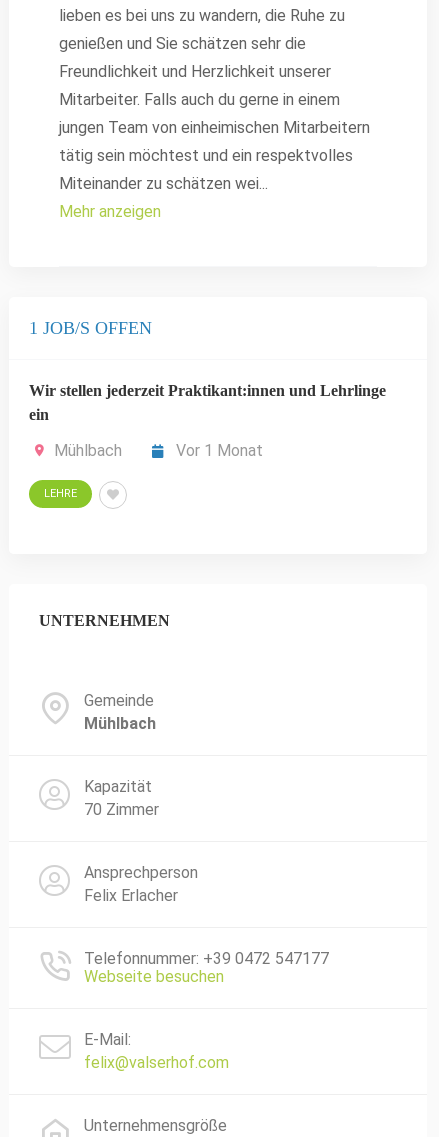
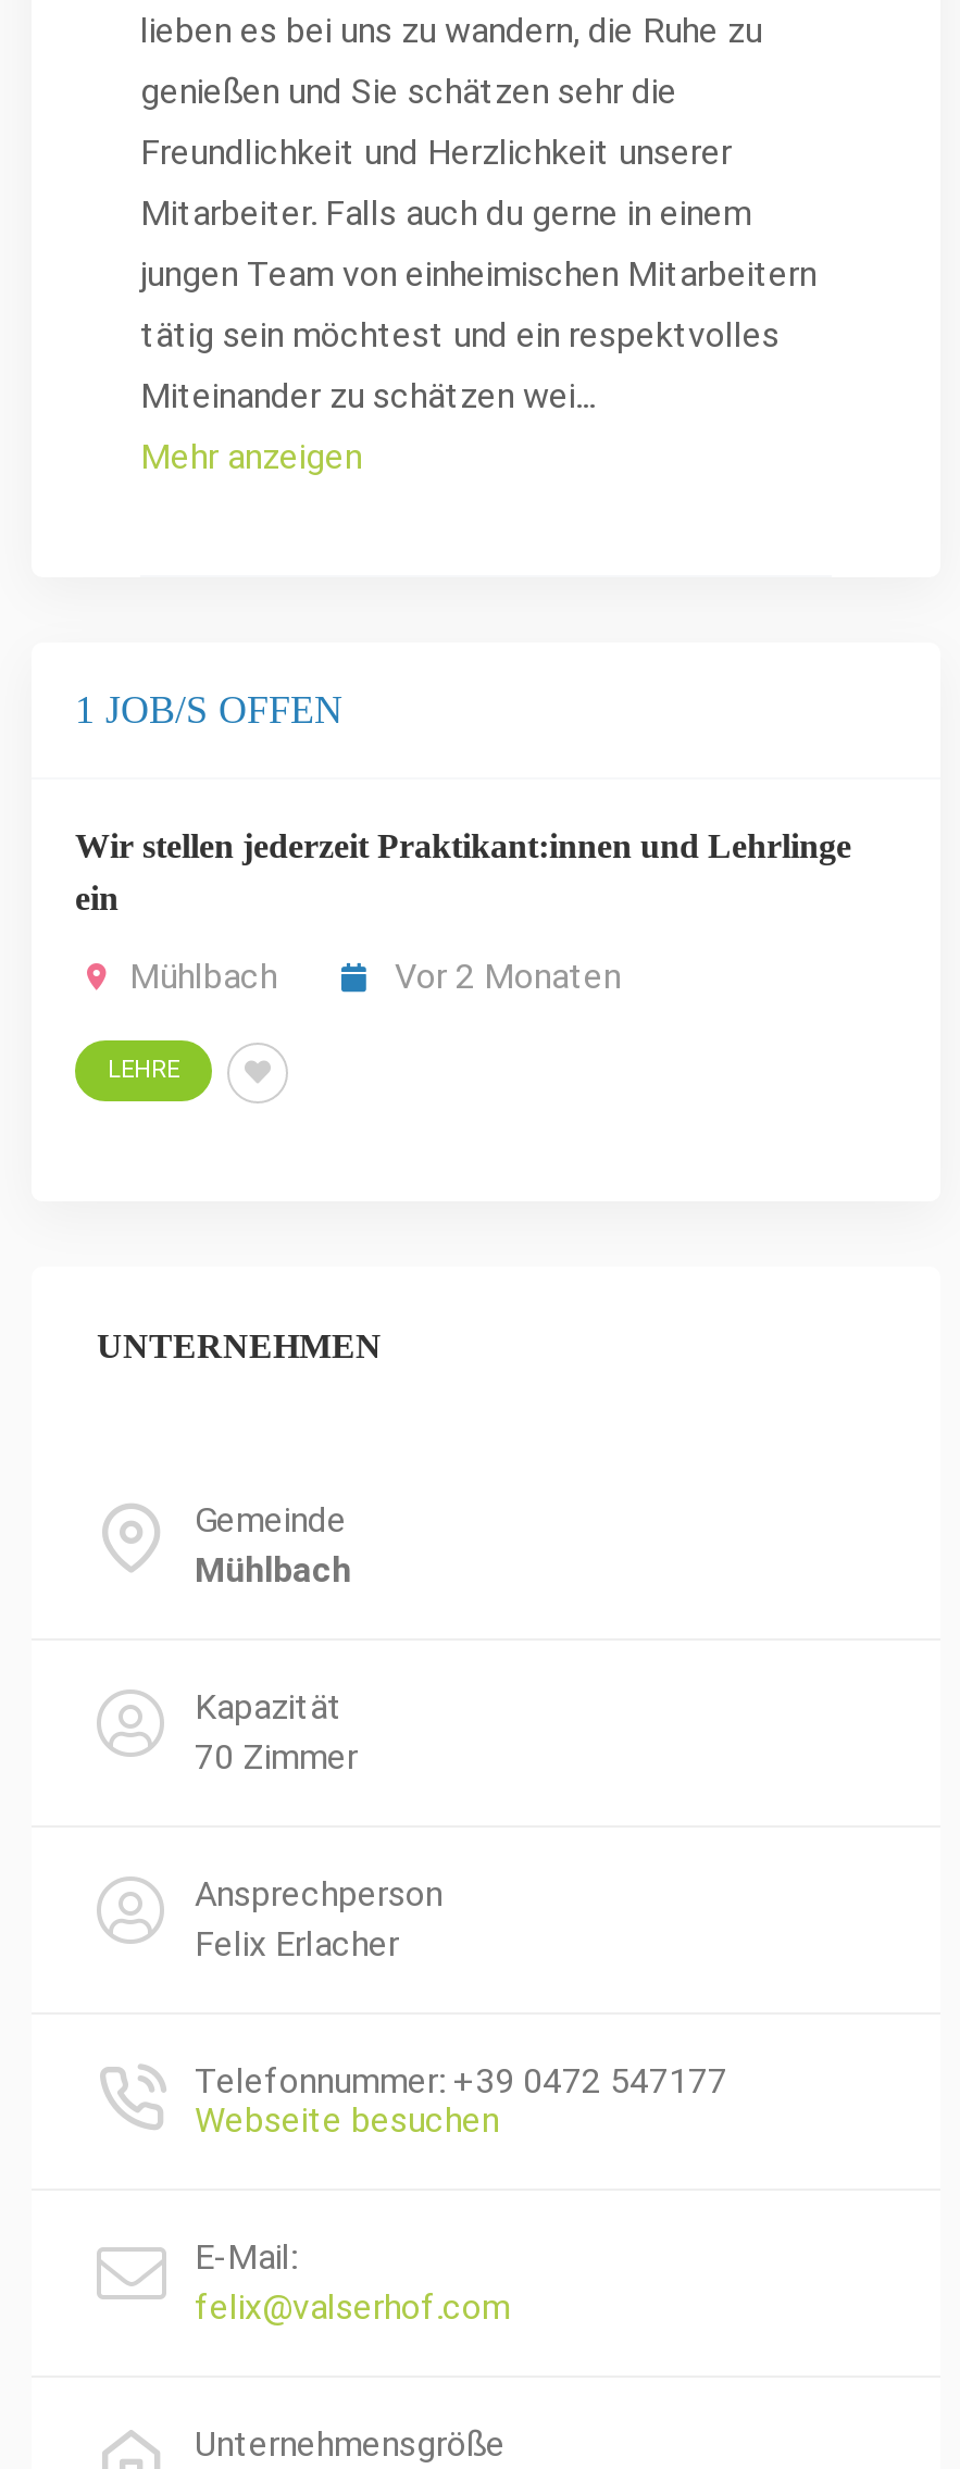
- Vor 1 Monat
+ Vor 2 Monaten
